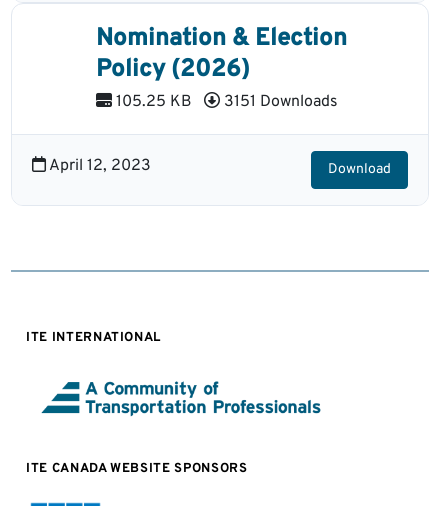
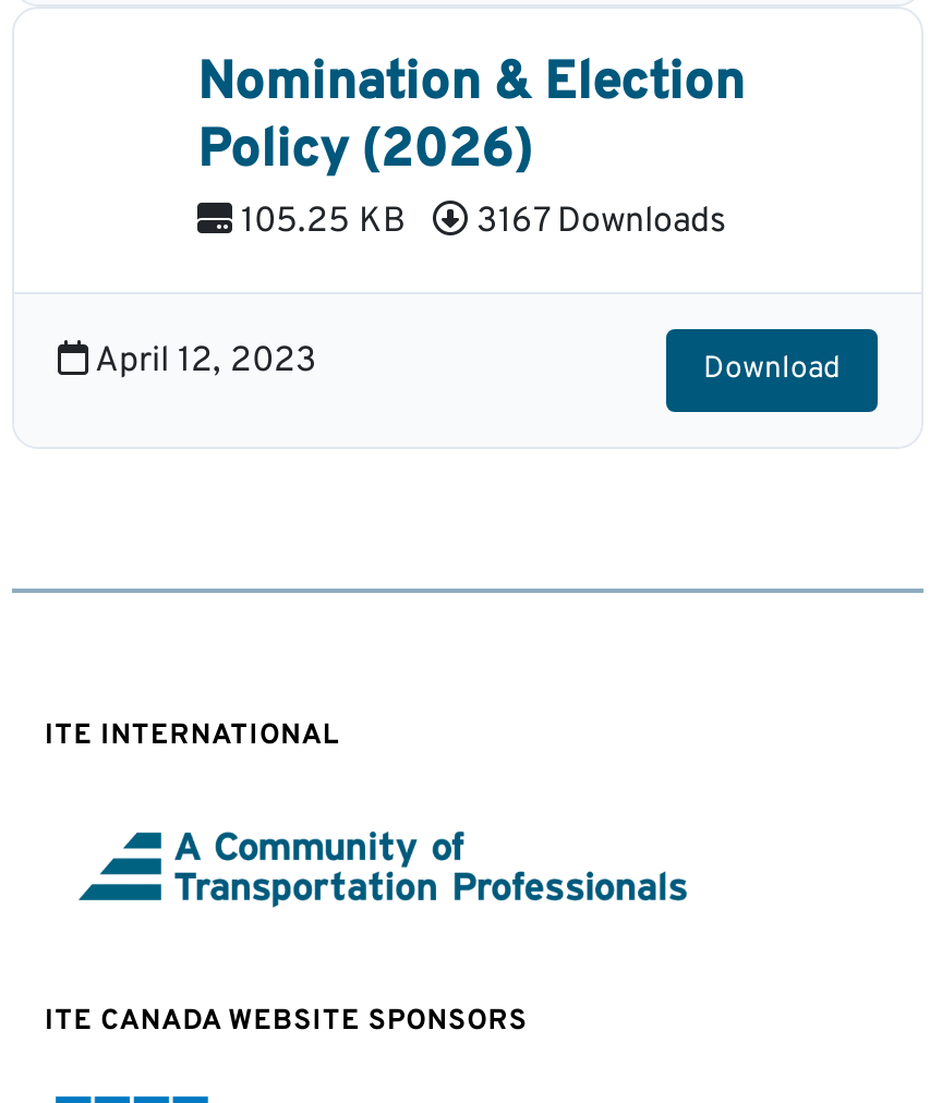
- 105.25 KB 3151 Downloads
+ 105.25 KB 3167 Downloads
